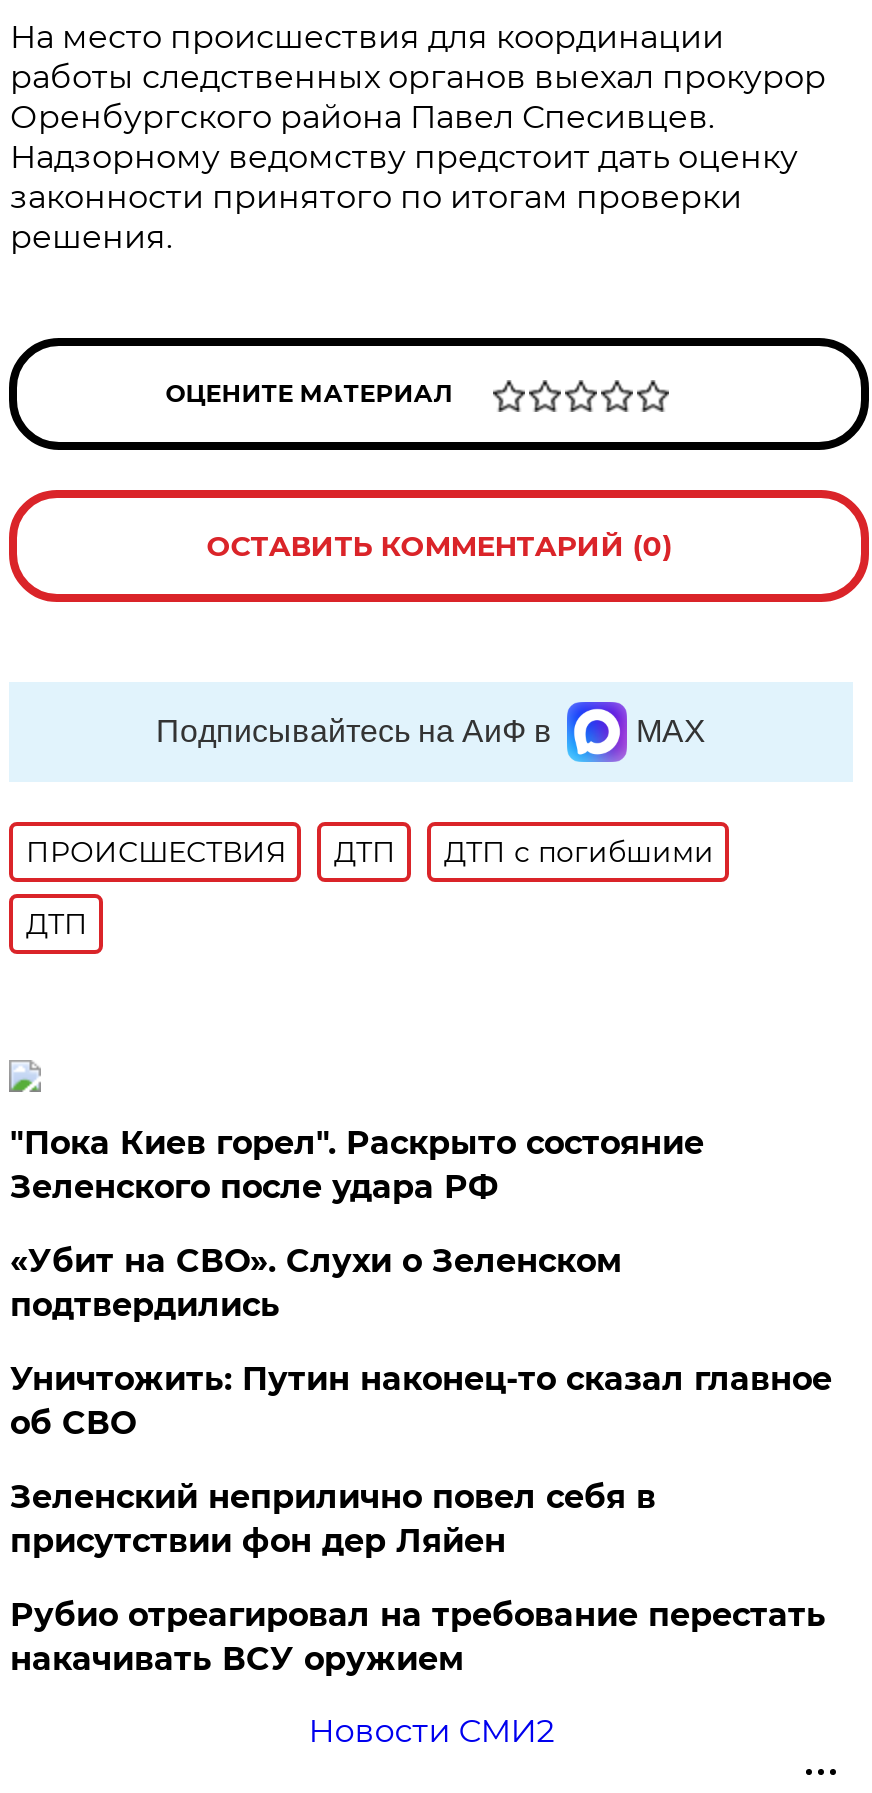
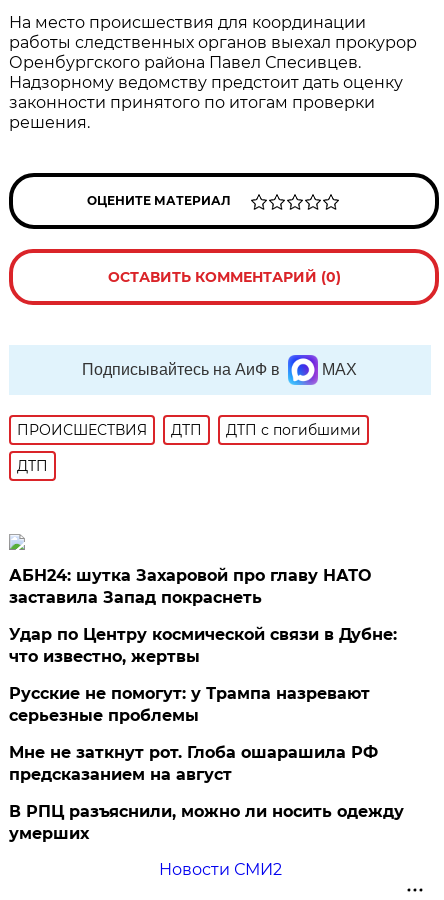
- "Пока Киев горел". Раскрыто состояние
- Зеленского после удара РФ
+ АБН24: шутка Захаровой про главу НАТО
+ заставила Запад покраснеть

- «Убит на СВО». Слухи о Зеленском
- подтвердились
+ Удар по Центру космической связи в Дубне:
+ что известно, жертвы

- Уничтожить: Путин наконец-то сказал главное
- об СВО
+ Русские не помогут: у Трампа назревают
+ серьезные проблемы

- Зеленский неприлично повел cебя в
- присутствии фон дер Ляйен
+ Мне не заткнут рот. Глоба ошарашила РФ
+ предсказанием на август

- Рубио отреагировал на требование перестать
- накачивать ВСУ оружием
+ В РПЦ разъяснили, можно ли носить одежду
+ умерших
